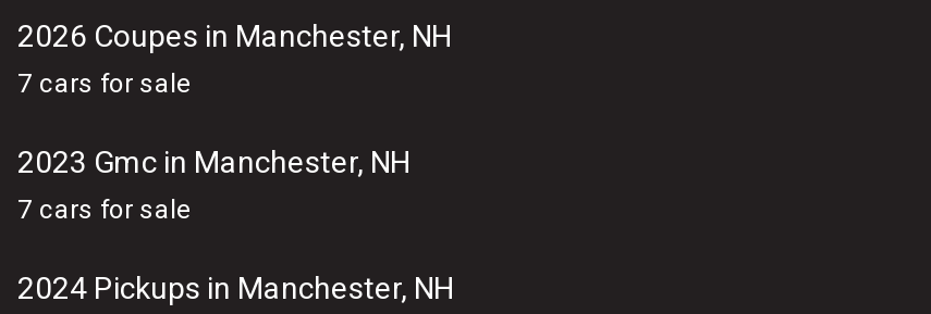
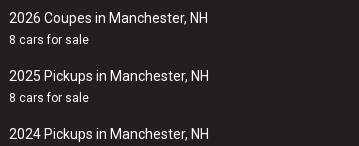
- 7 cars for sale
+ 8 cars for sale

- 2023 Gmc in Manchester, NH
+ 2025 Pickups in Manchester, NH

- 7 cars for sale
+ 8 cars for sale
